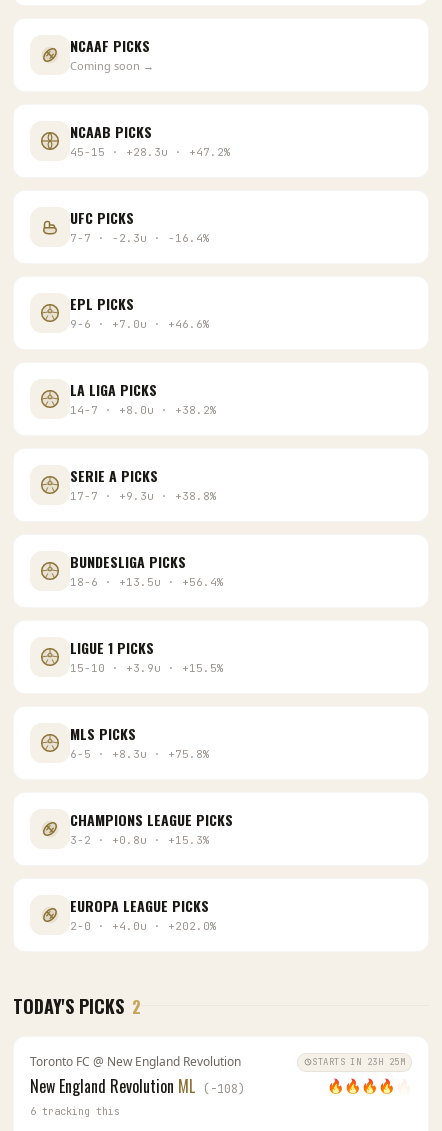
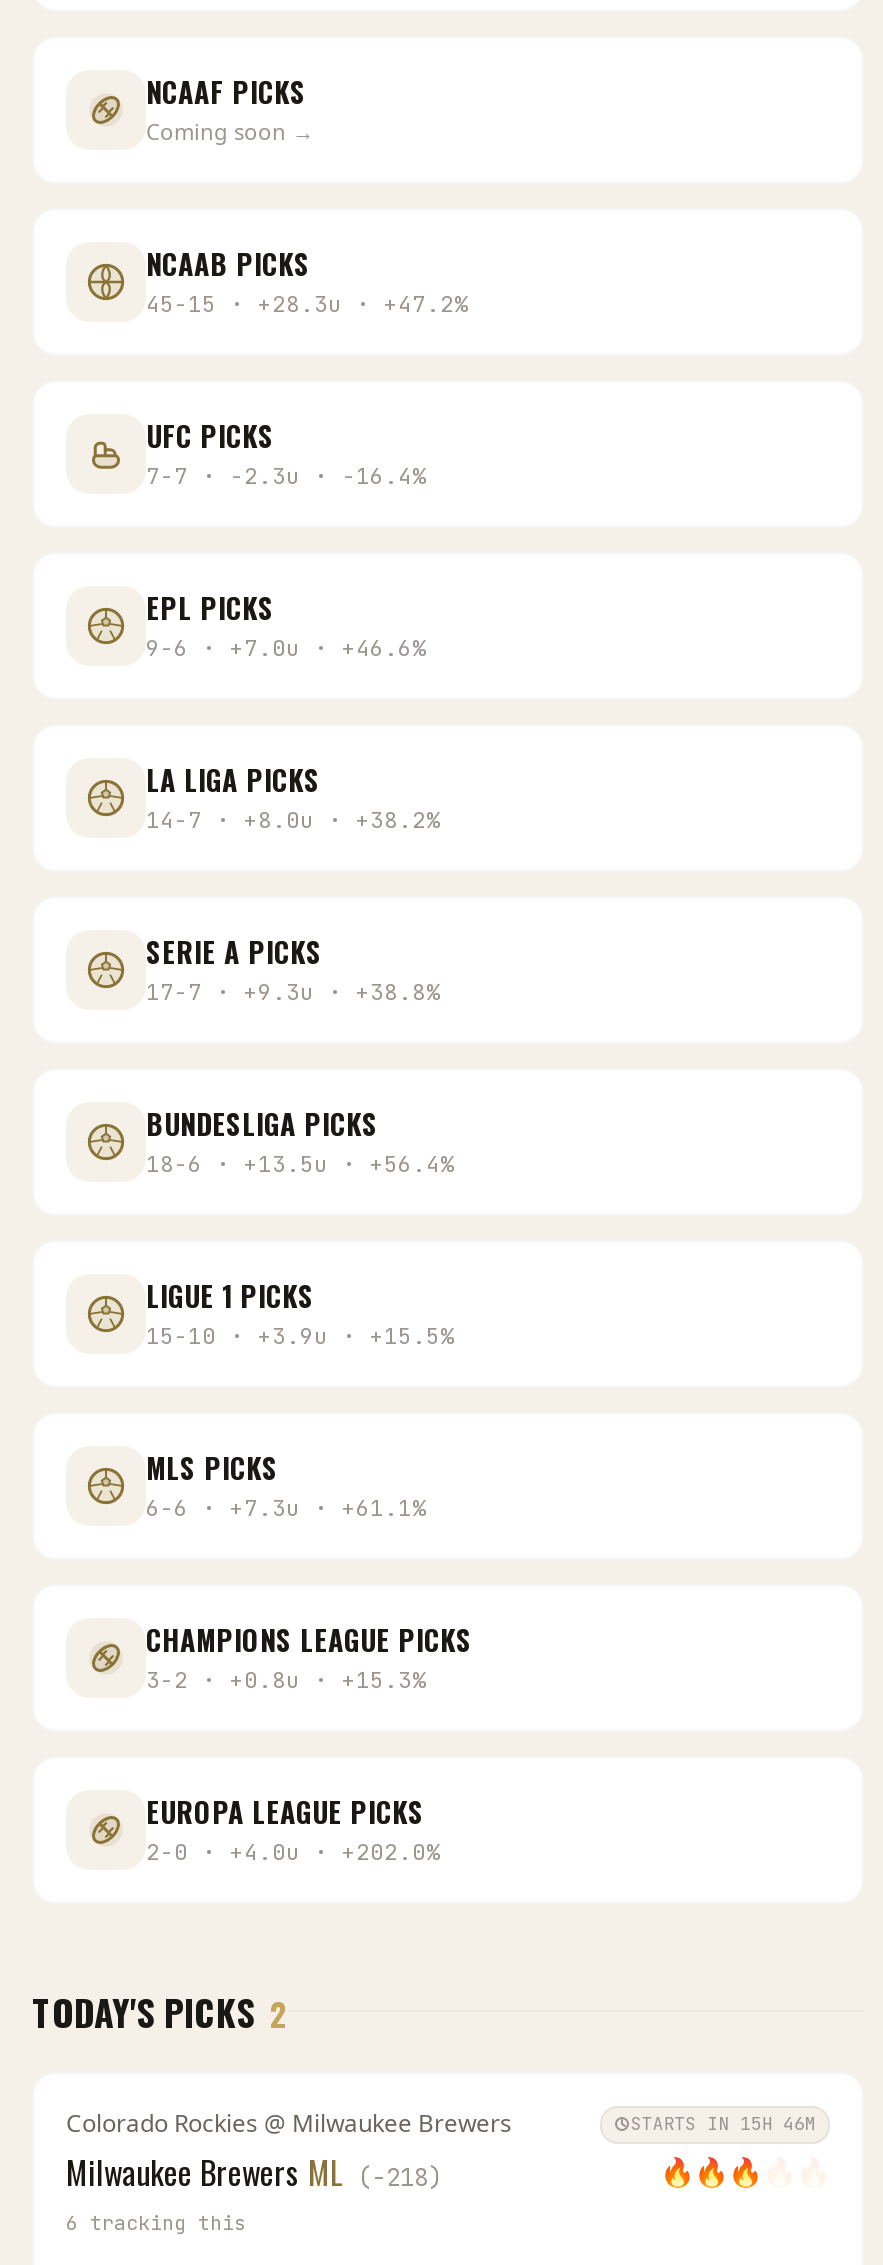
- 6 - 5 · + 8.3u · +75.8%
+ 6 - 6 · + 7.3u · +61.1%

- Toronto FC @ New England Revolution
- STARTS IN 23H 25M
- New England Revolution ML (-108)
+ Colorado Rockies @ Milwaukee Brewers
+ STARTS IN 15H 46M
+ Milwaukee Brewers ML (-218)
